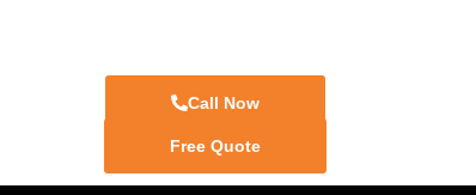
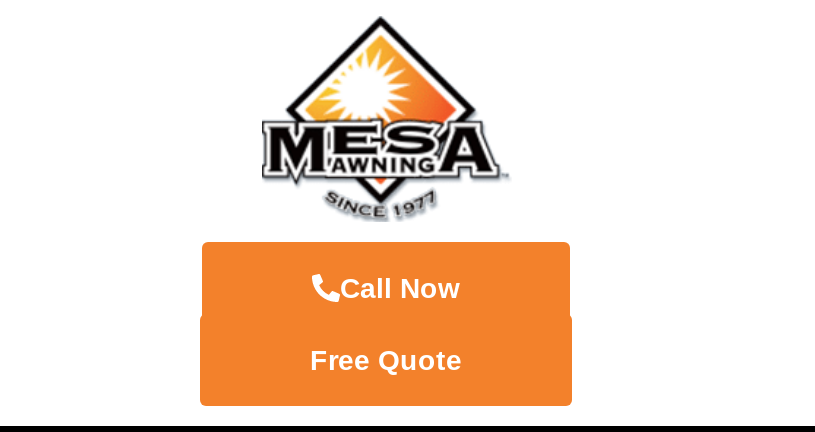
+ [image]
